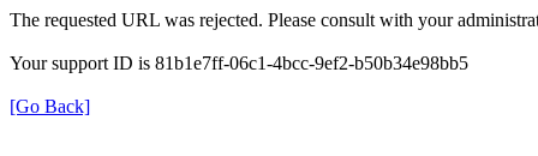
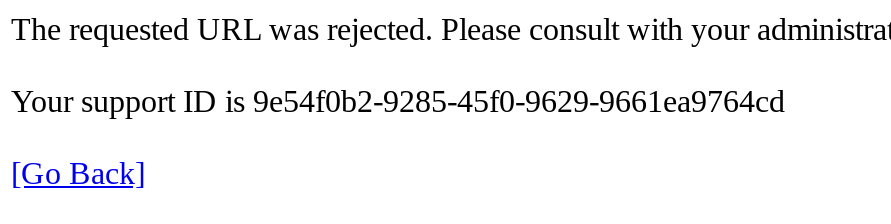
- Your support ID is 81b1e7ff-06c1-4bcc-9ef2-b50b34e98bb5
+ Your support ID is 9e54f0b2-9285-45f0-9629-9661ea9764cd
